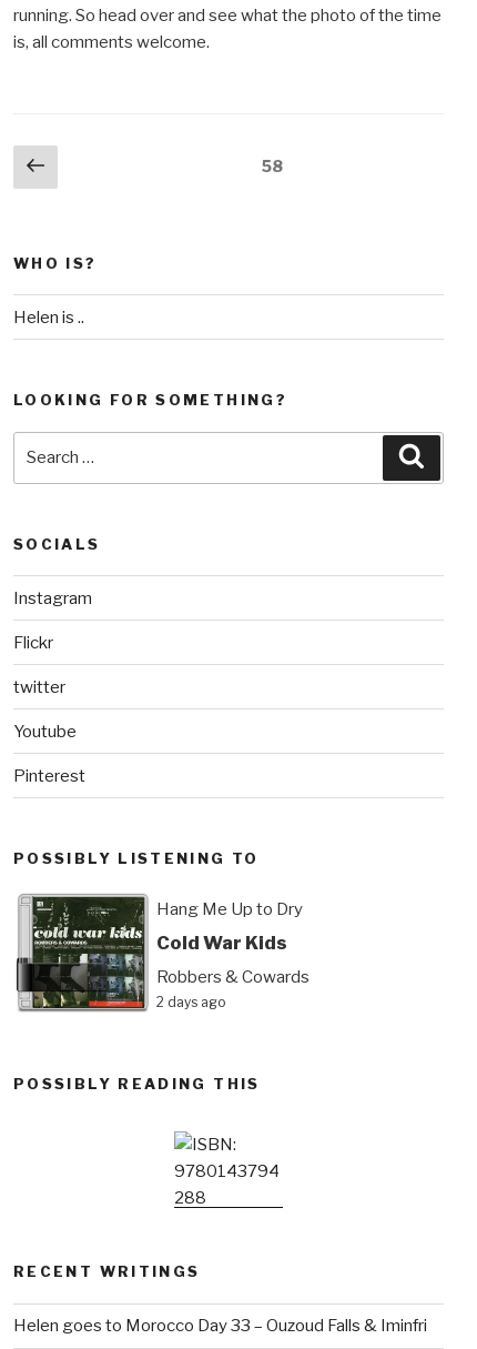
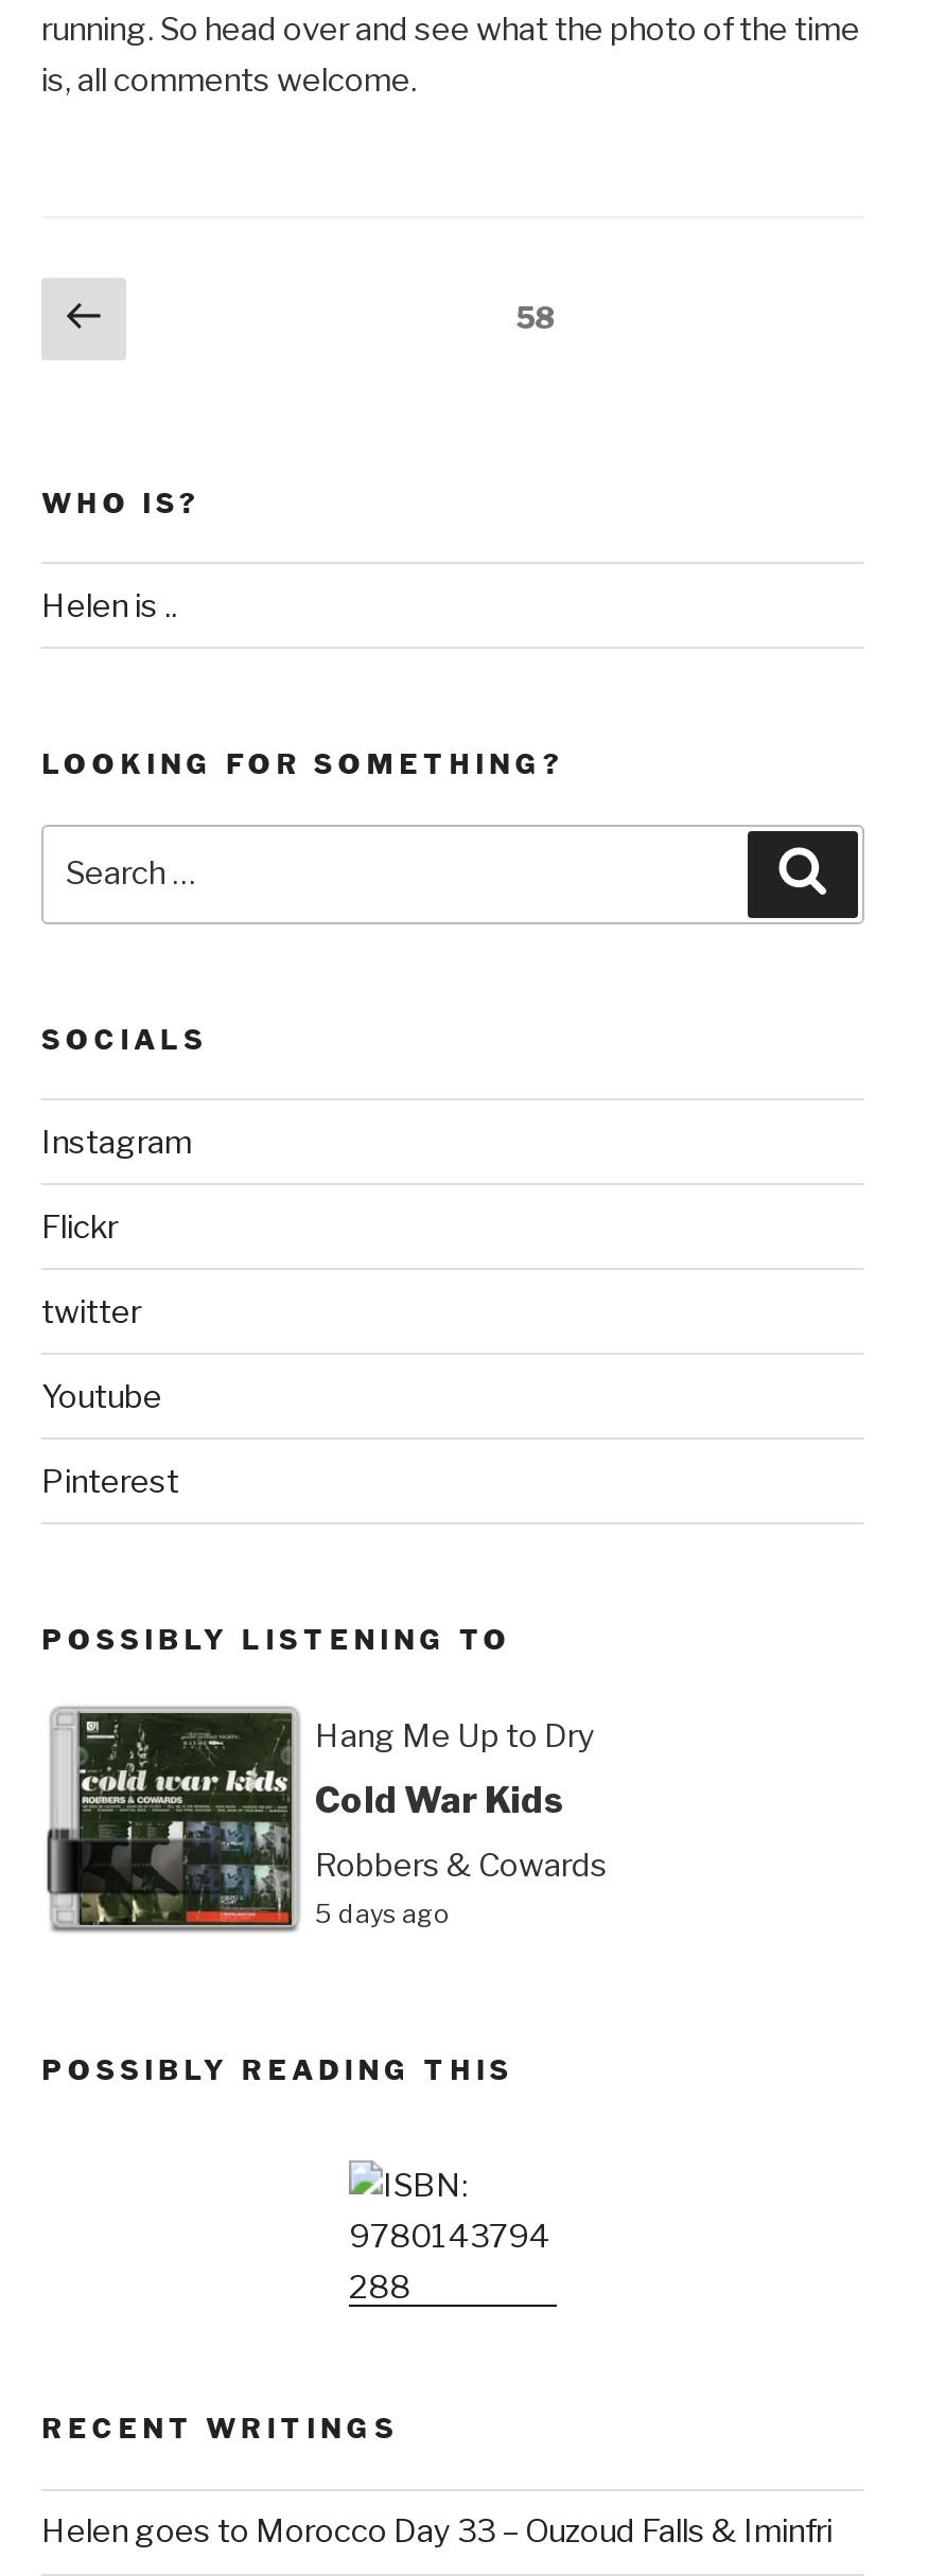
- 2 days ago
+ 5 days ago
